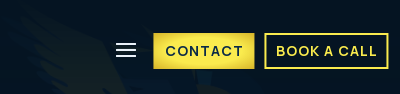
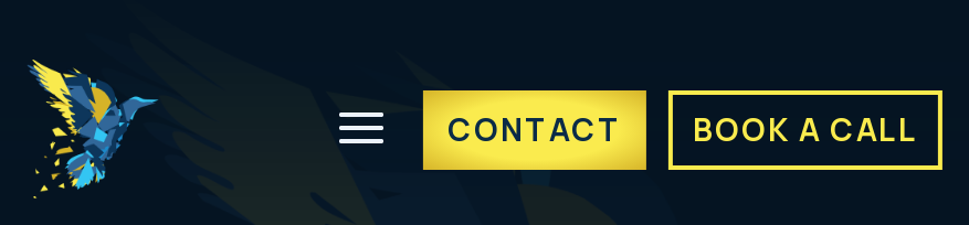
+ [image]
